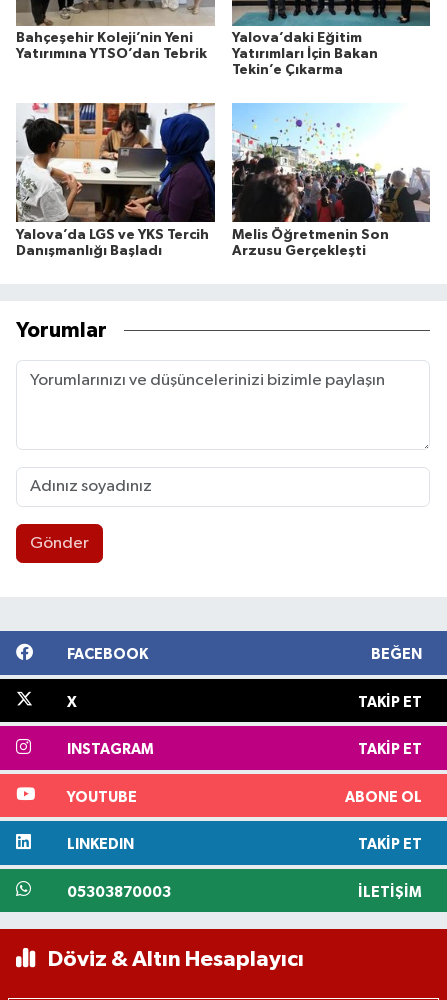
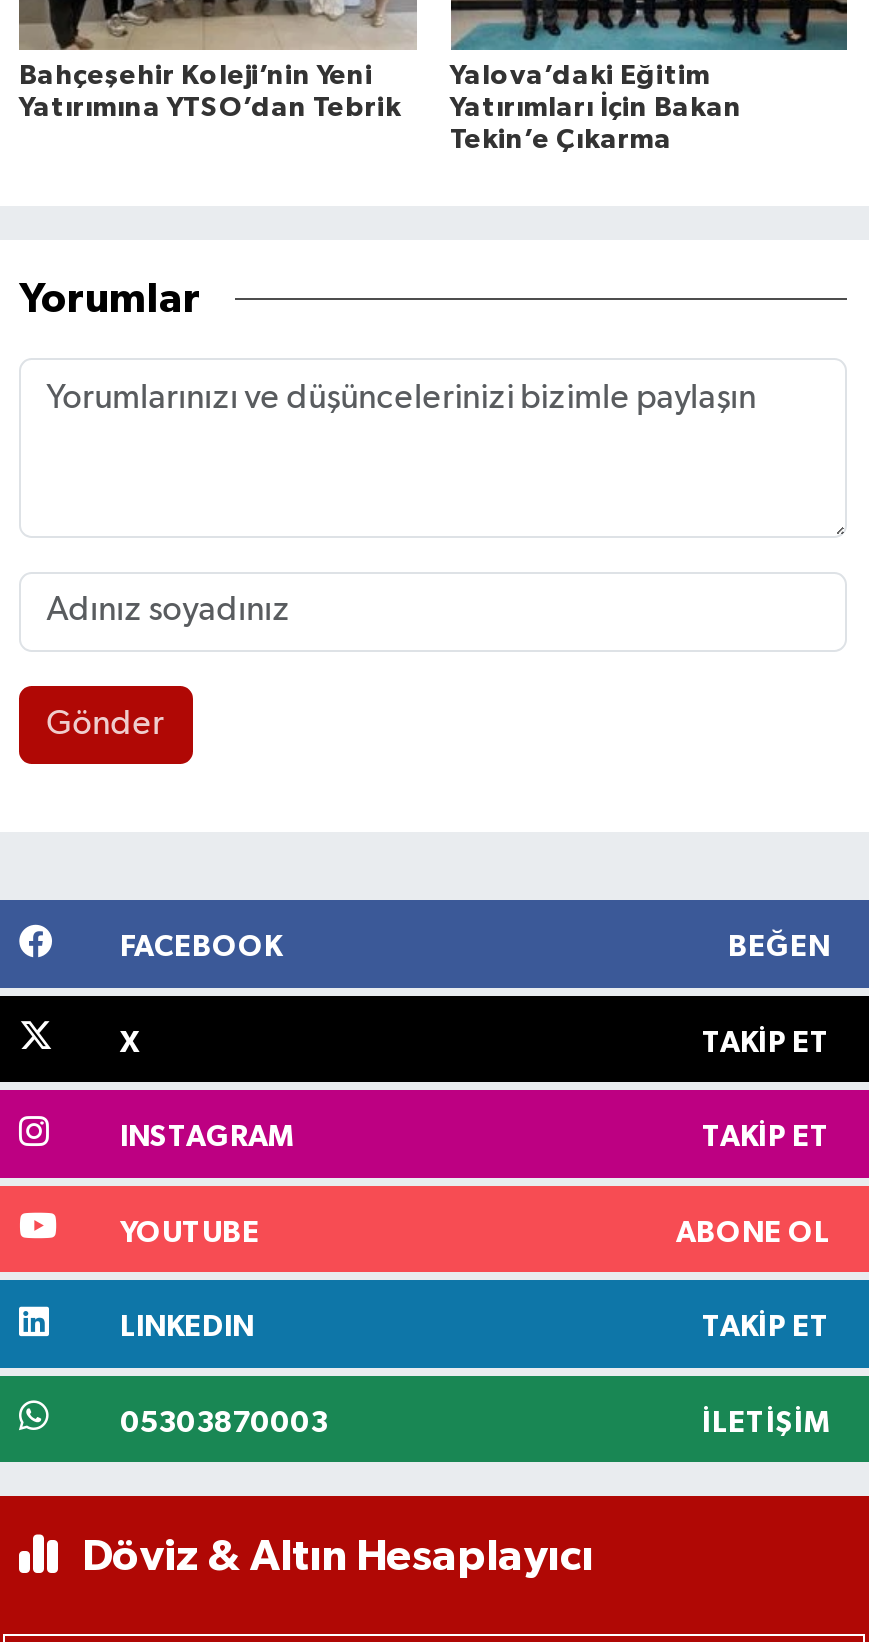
- [image]
- Yalova’da LGS ve YKS Tercih
- Danışmanlığı Başladı

- [image]
- Melis Öğretmenin Son
- Arzusu Gerçekleşti
